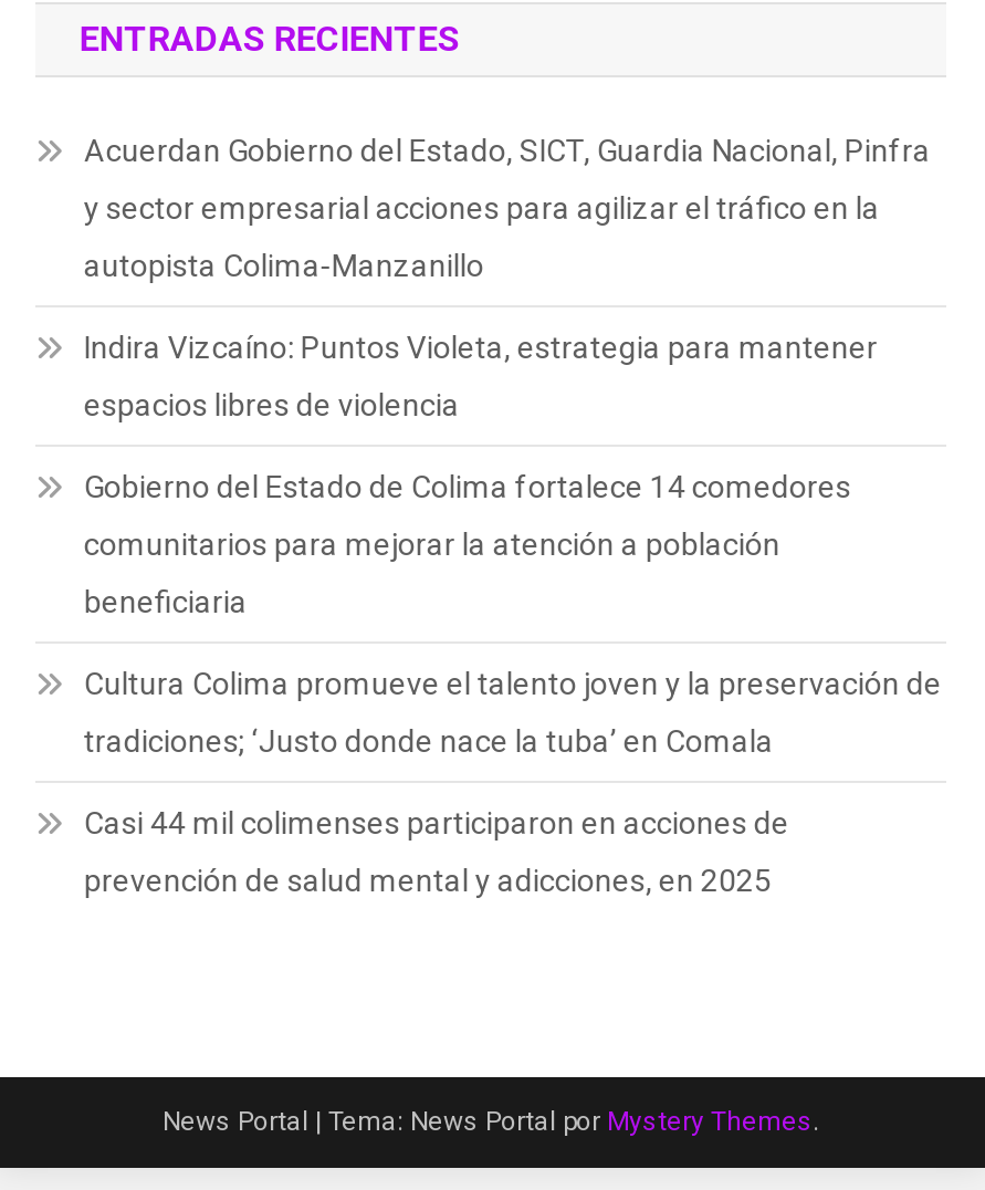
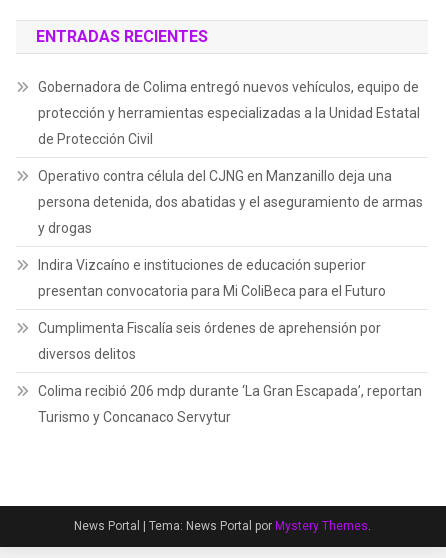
- Acuerdan Gobierno del Estado, SICT, Guardia Nacional, Pinfra
+ Gobernadora de Colima entregó nuevos vehículos, equipo de

- y sector empresarial acciones para agilizar el tráfico en la
+ protección y herramientas especializadas a la Unidad Estatal

- autopista Colima-Manzanillo
+ de Protección Civil

- Indira Vizcaíno: Puntos Violeta, estrategia para mantener
+ Operativo contra célula del CJNG en Manzanillo deja una

- espacios libres de violencia
+ persona detenida, dos abatidas y el aseguramiento de armas

- Gobierno del Estado de Colima fortalece 14 comedores
+ y drogas

- comunitarios para mejorar la atención a población
+ Indira Vizcaíno e instituciones de educación superior

- beneficiaria
+ presentan convocatoria para Mi ColiBeca para el Futuro

- Cultura Colima promueve el talento joven y la preservación de
+ Cumplimenta Fiscalía seis órdenes de aprehensión por

- tradiciones; ‘Justo donde nace la tuba’ en Comala
+ diversos delitos

- Casi 44 mil colimenses participaron en acciones de
+ Colima recibió 206 mdp durante ‘La Gran Escapada’, reportan

- prevención de salud mental y adicciones, en 2025
+ Turismo y Concanaco Servytur
